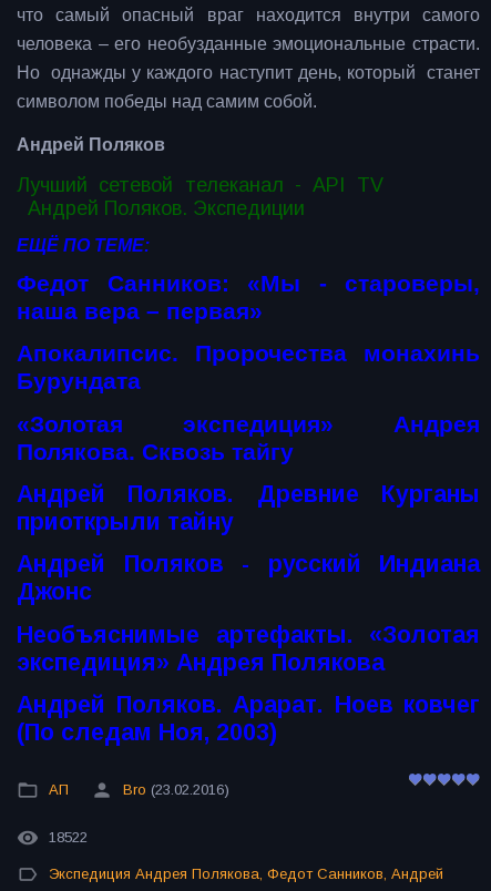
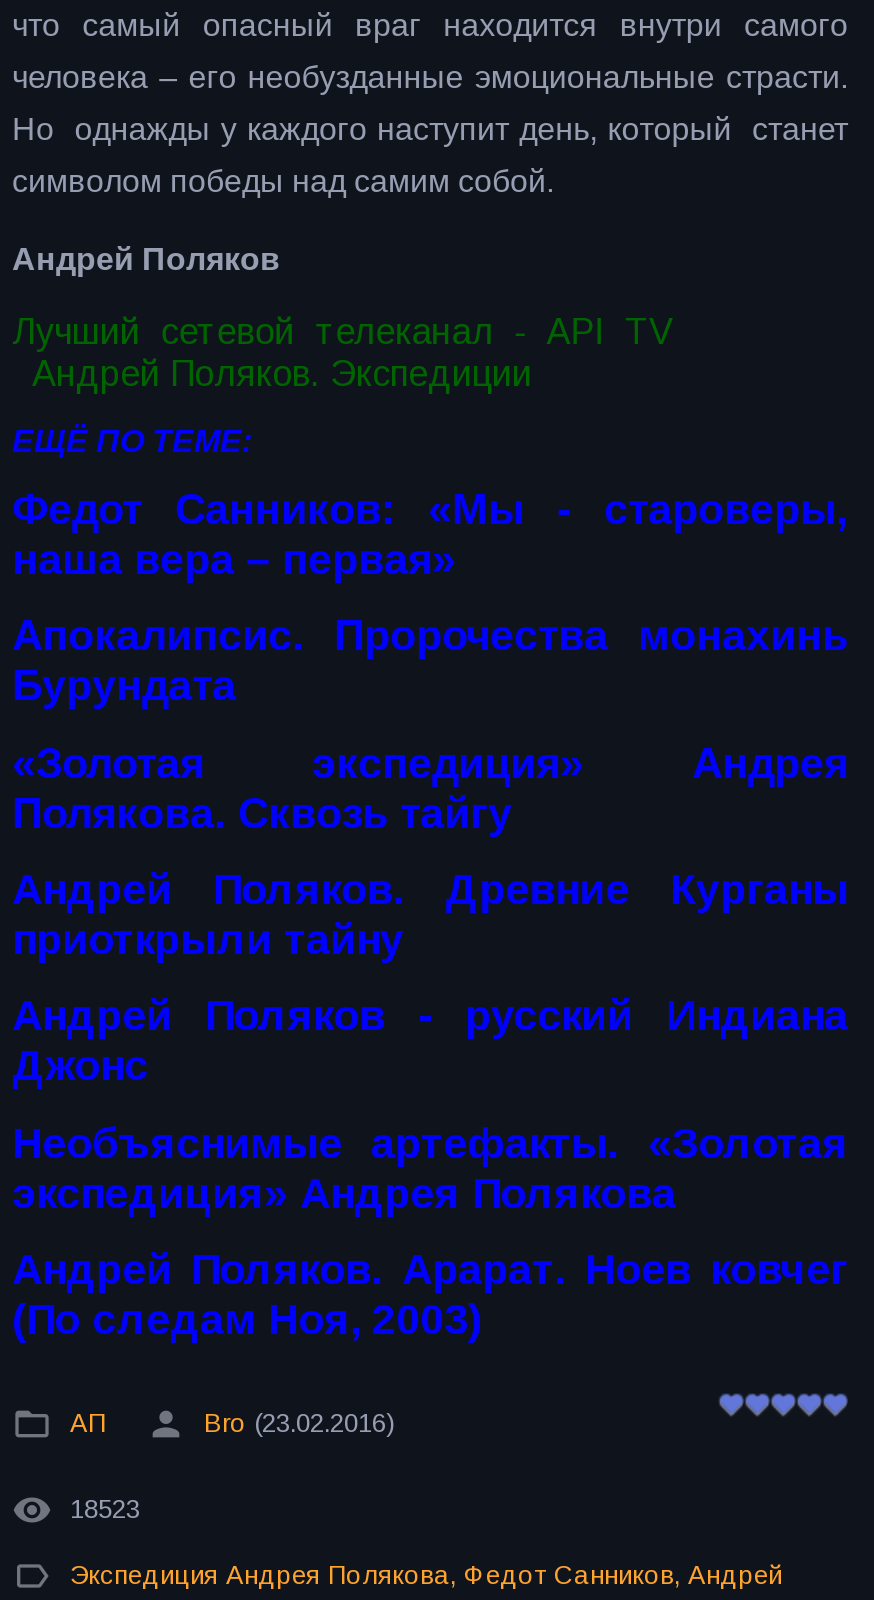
- 18522
+ 18523
